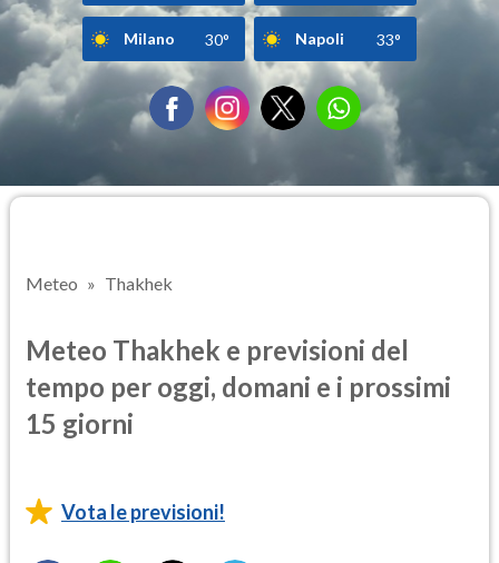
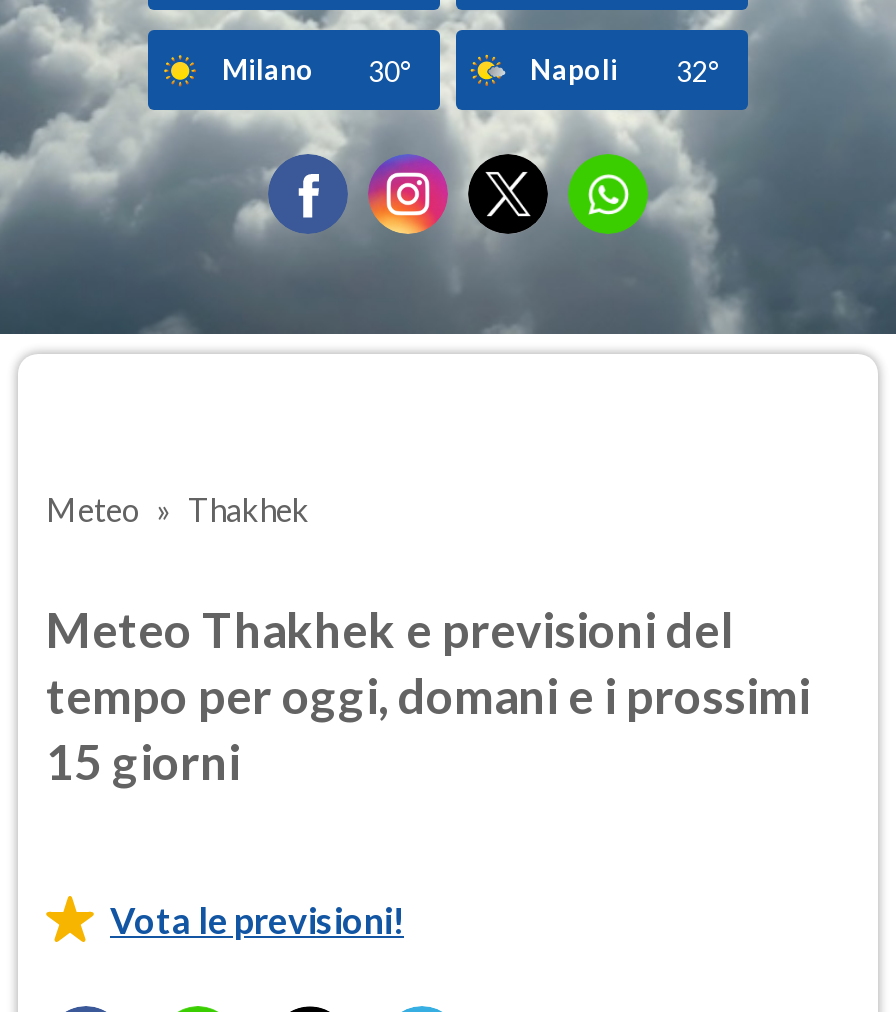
- Napoli 33°
+ Napoli 32°
